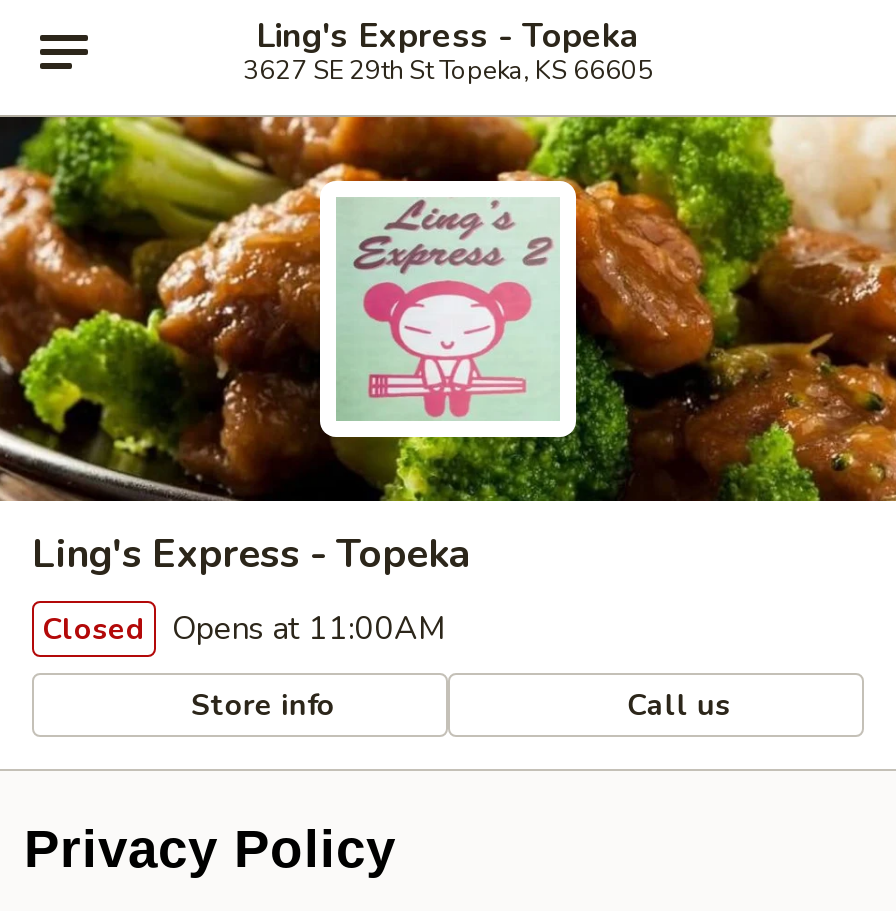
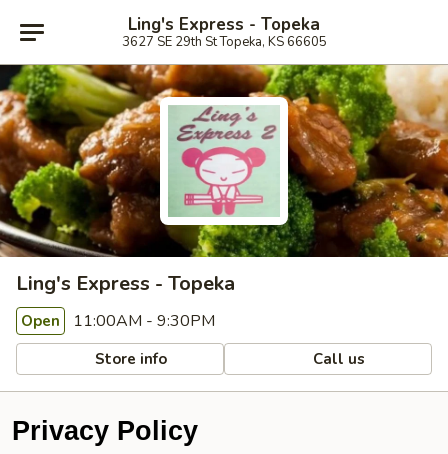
- Closed Opens at 11:00AM
+ Open 11:00AM - 9:30PM
